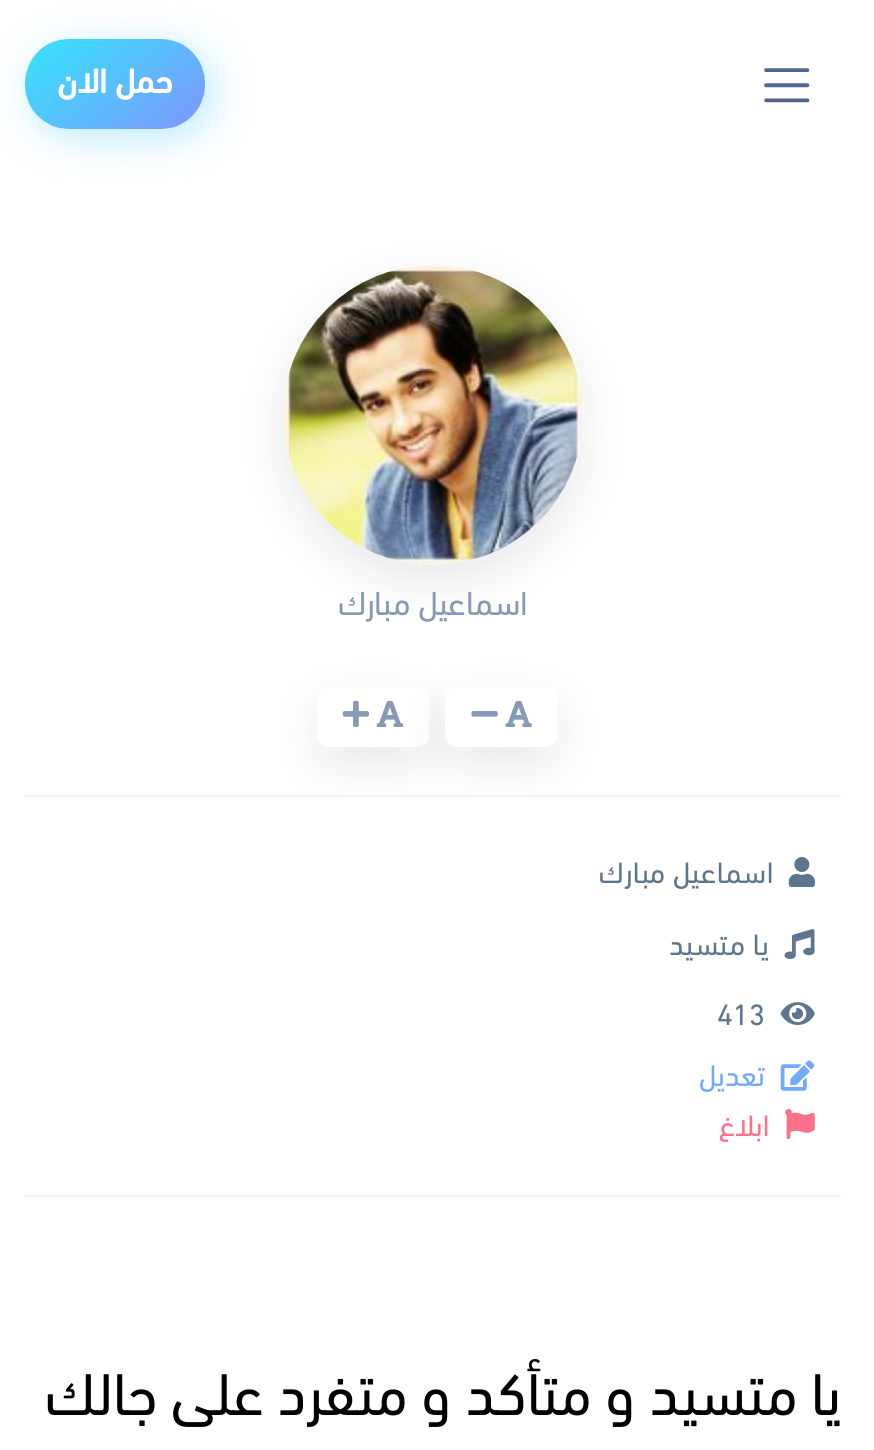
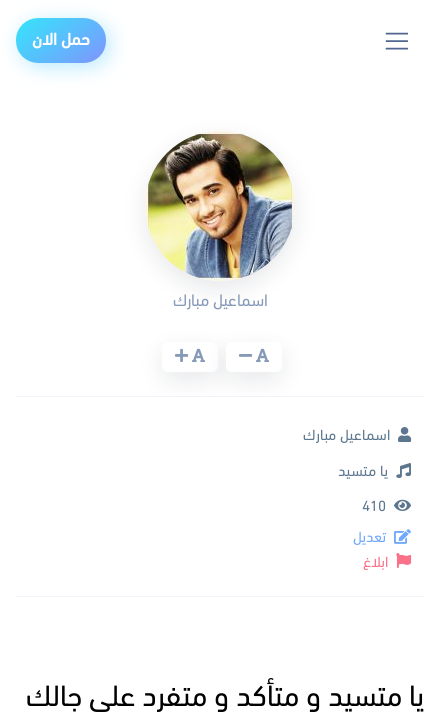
- 413
+ 410
